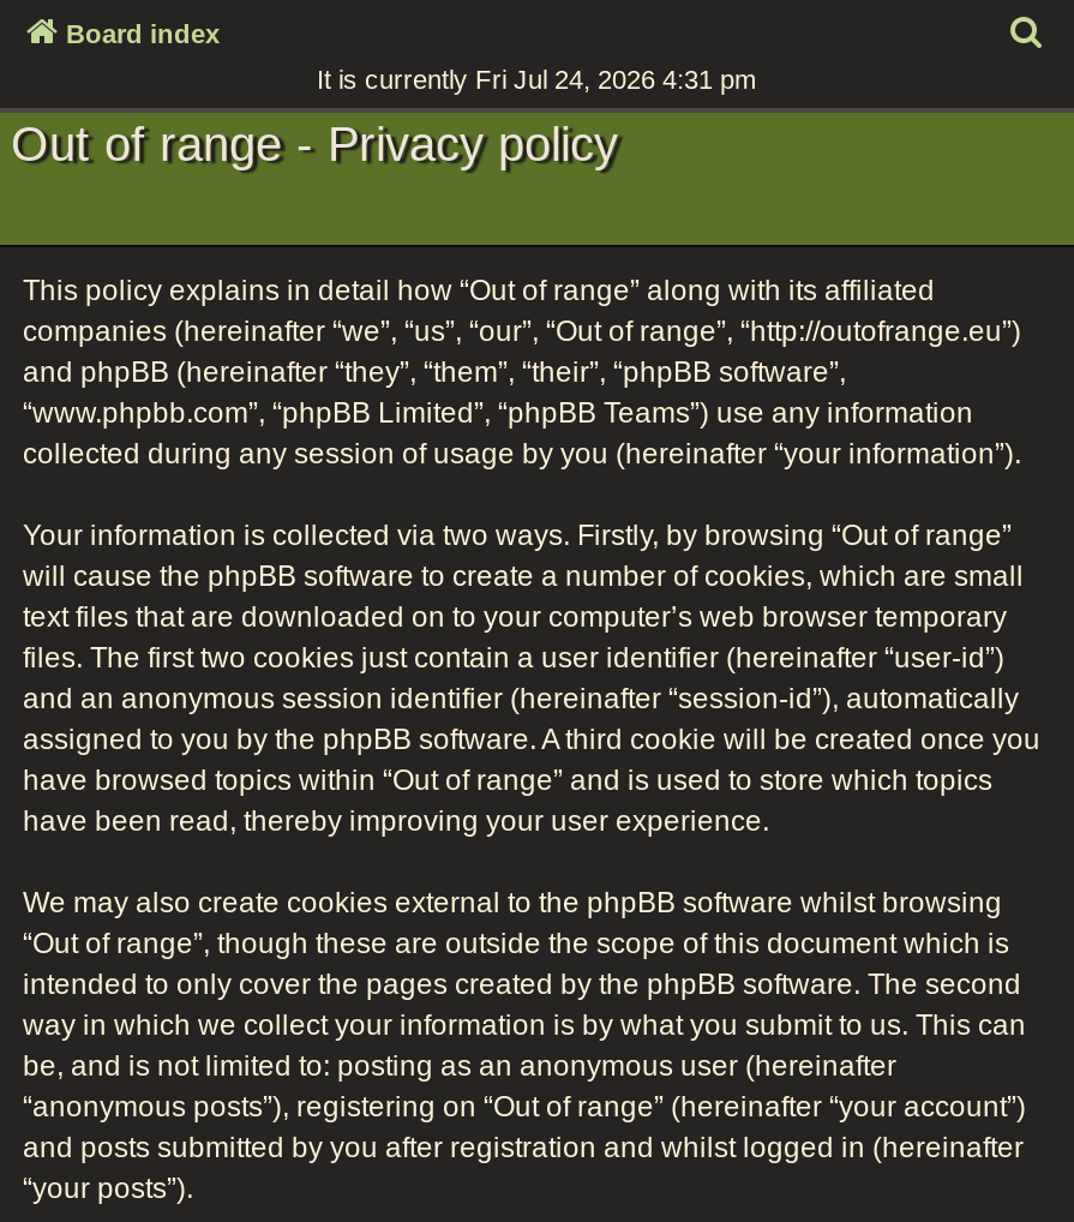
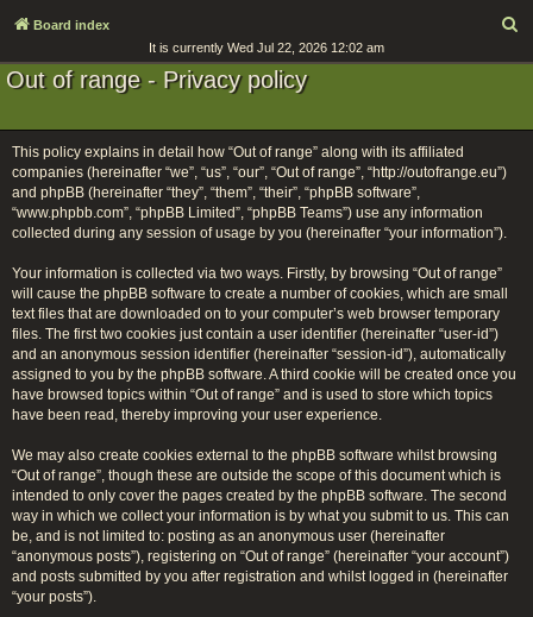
- It is currently Fri Jul 24, 2026 4:31 pm
+ It is currently Wed Jul 22, 2026 12:02 am
